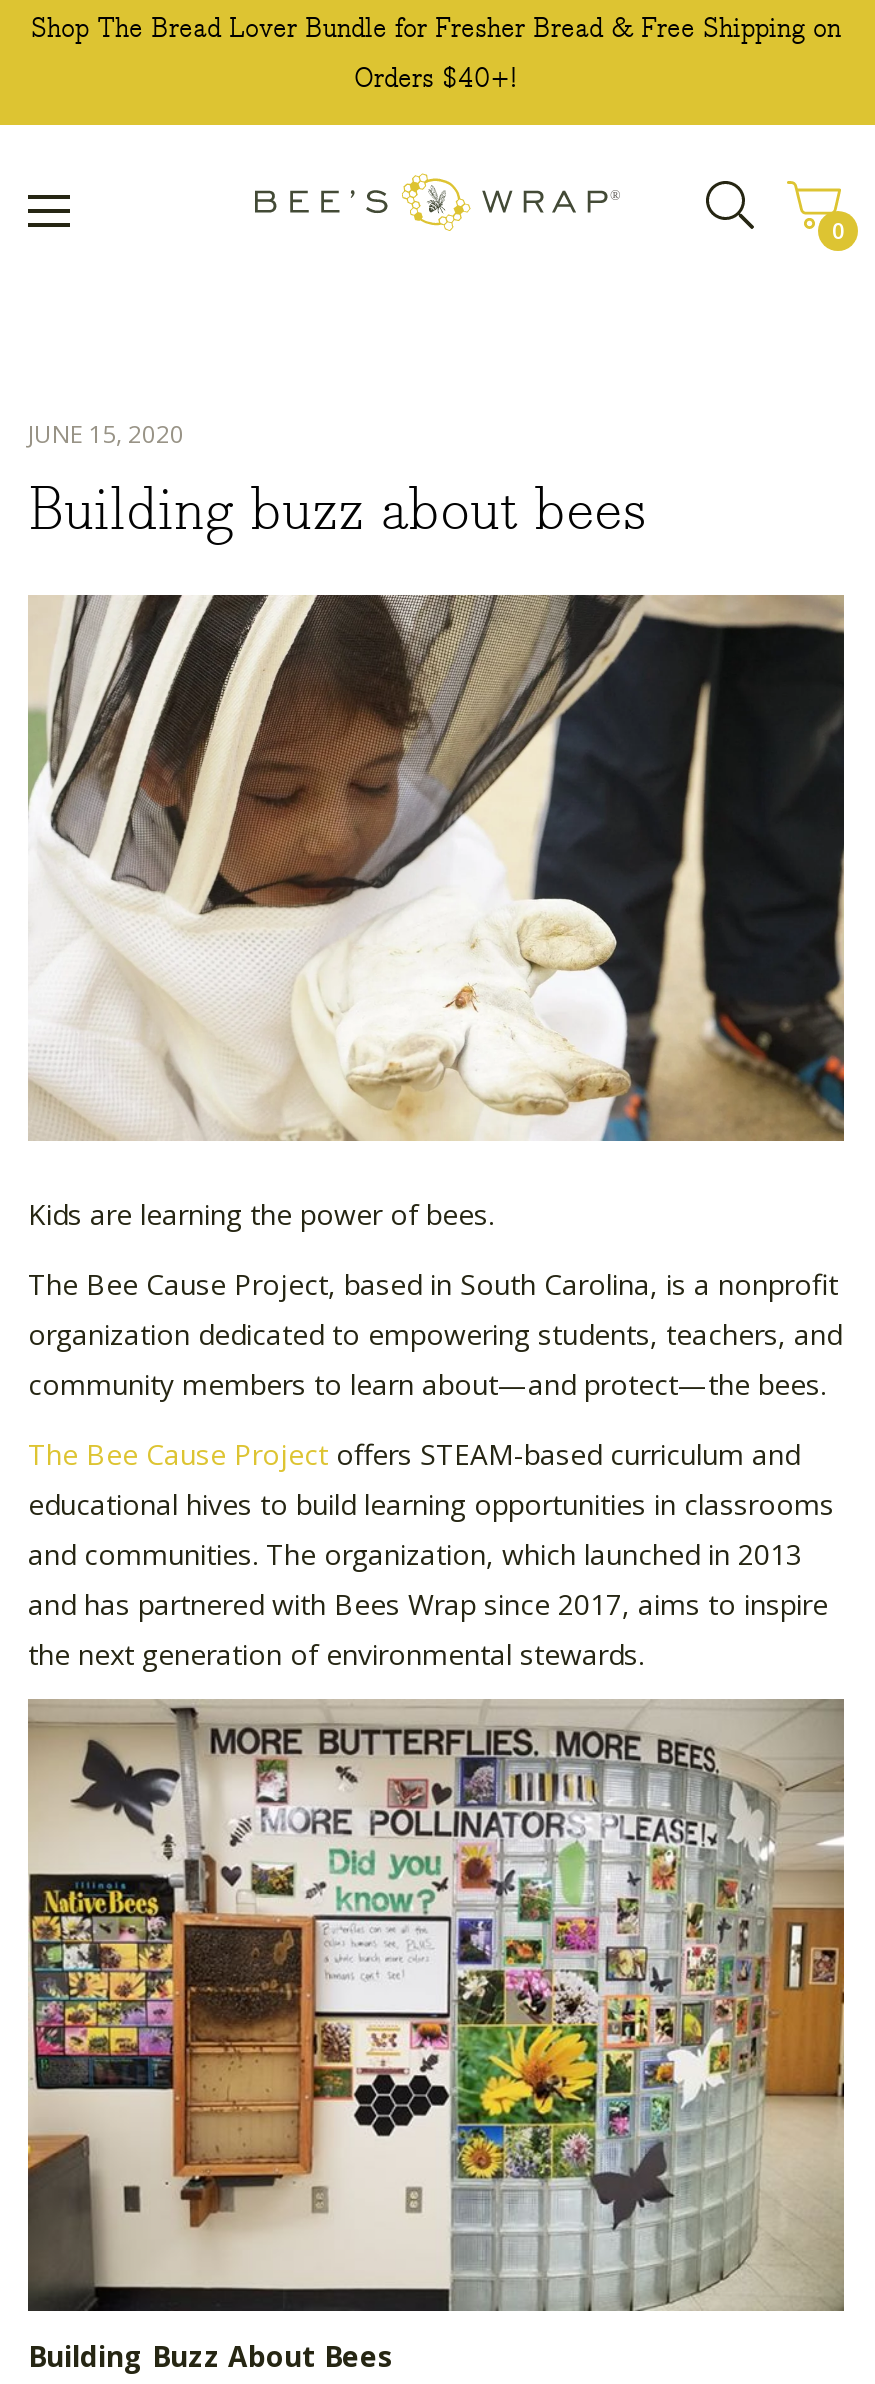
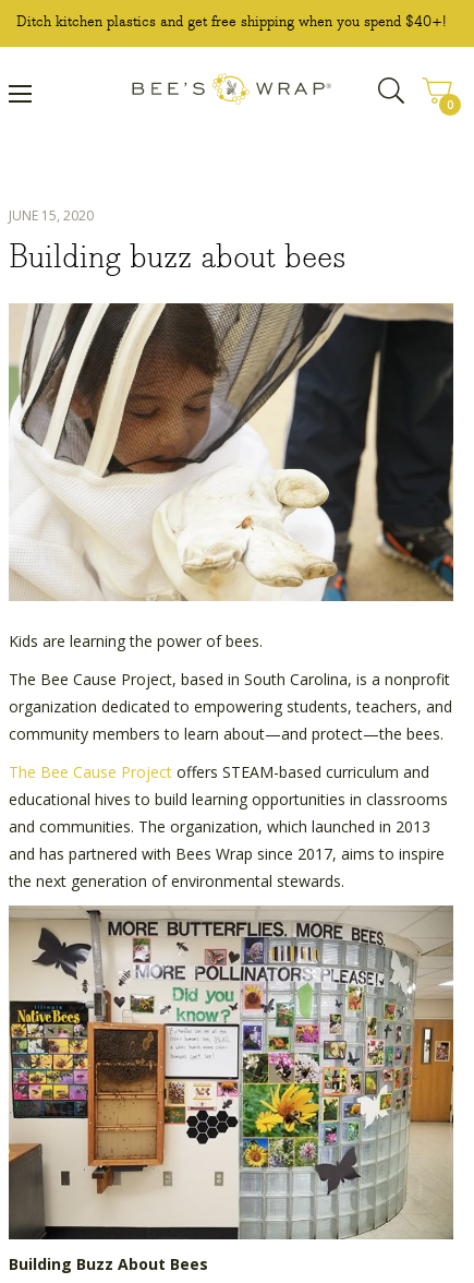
- Shop The Bread Lover Bundle for Fresher Bread & Free Shipping on
- Orders $40+!
+ Ditch kitchen plastics and get free shipping when you spend $40+!
